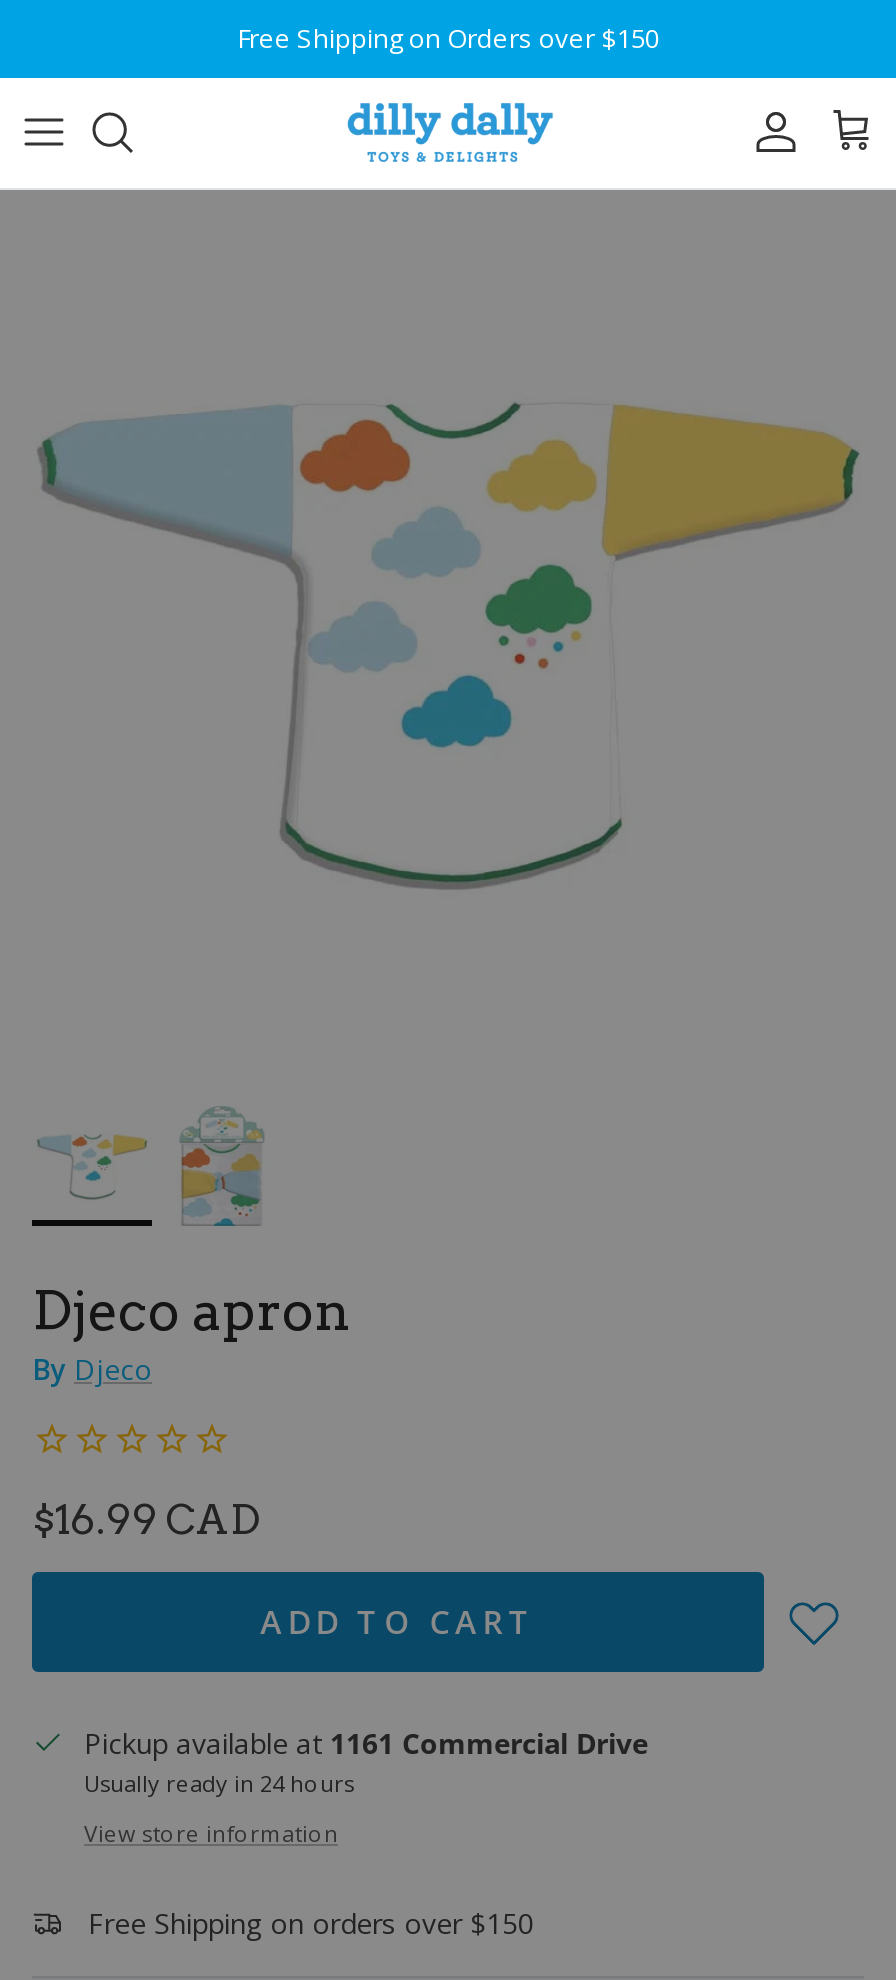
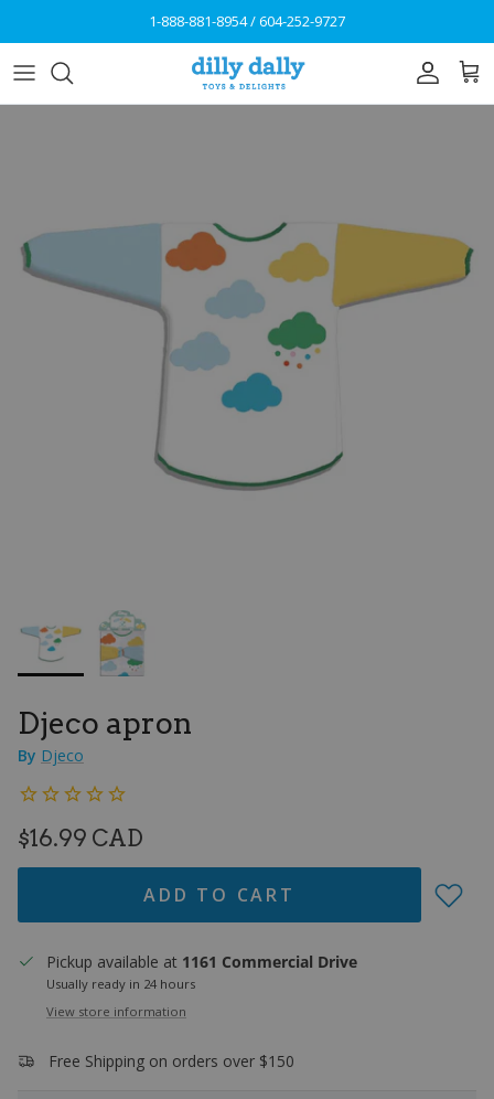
- Free Shipping on Orders over $150
+ 1-888-881-8954 / 604-252-9727
